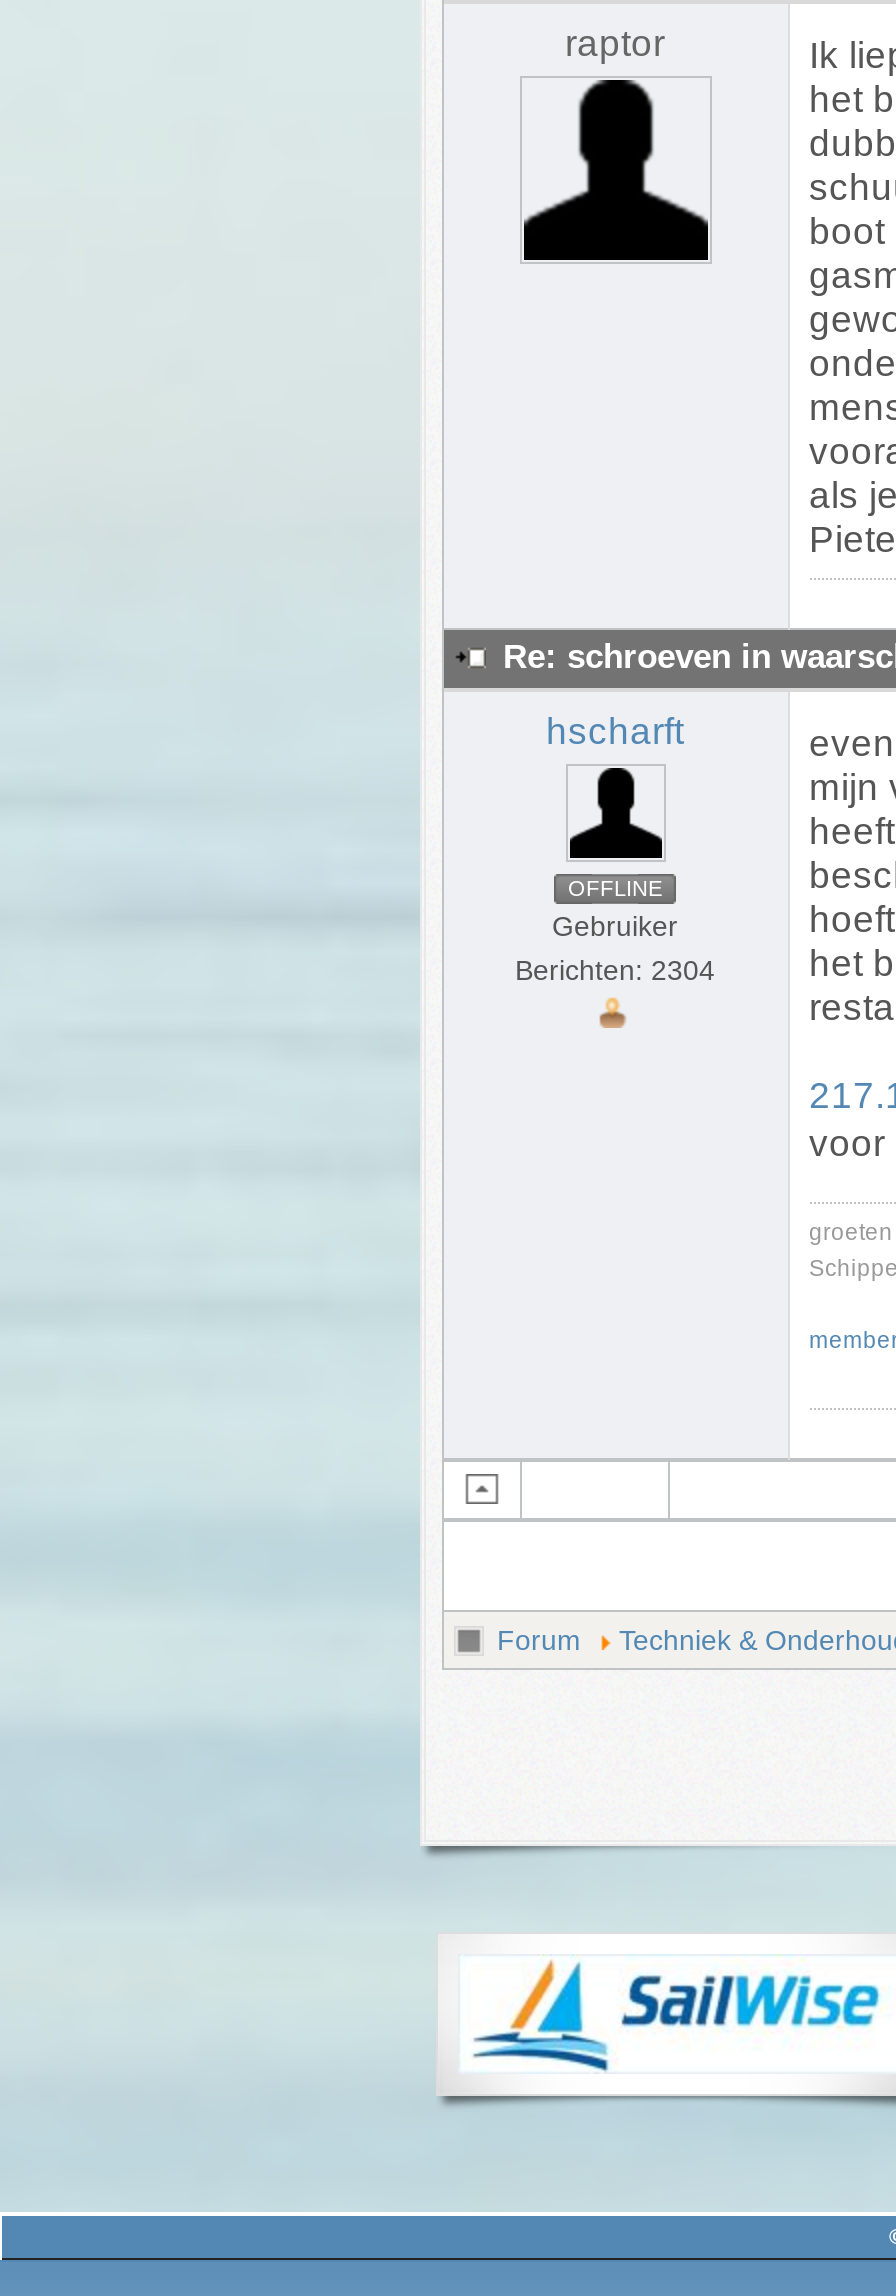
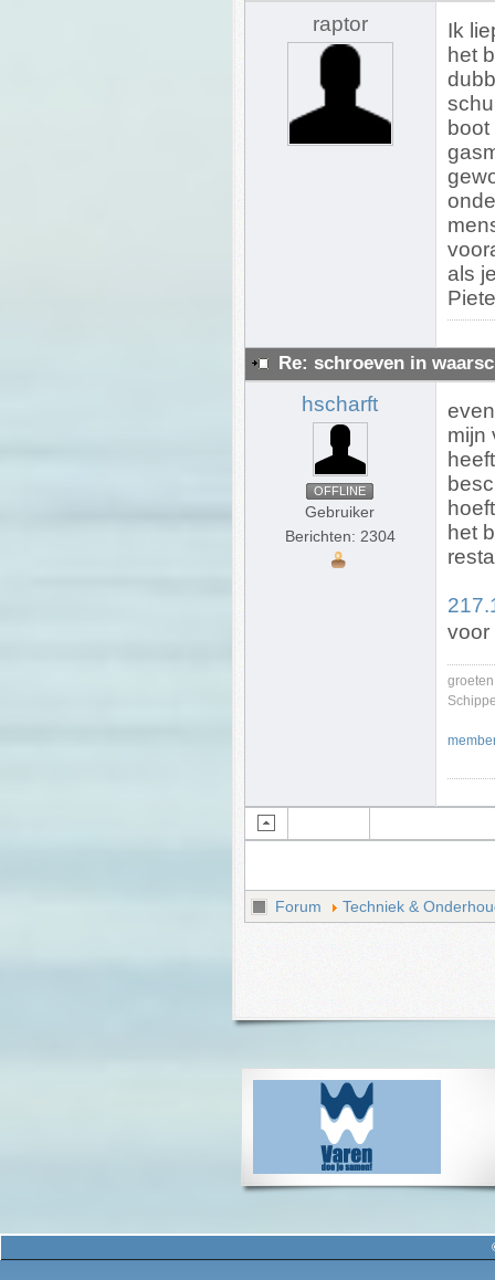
- [image]
+ [image]
